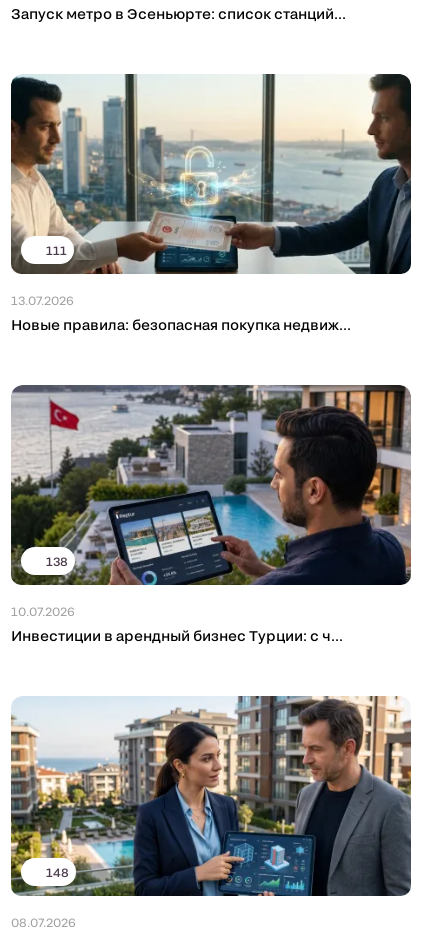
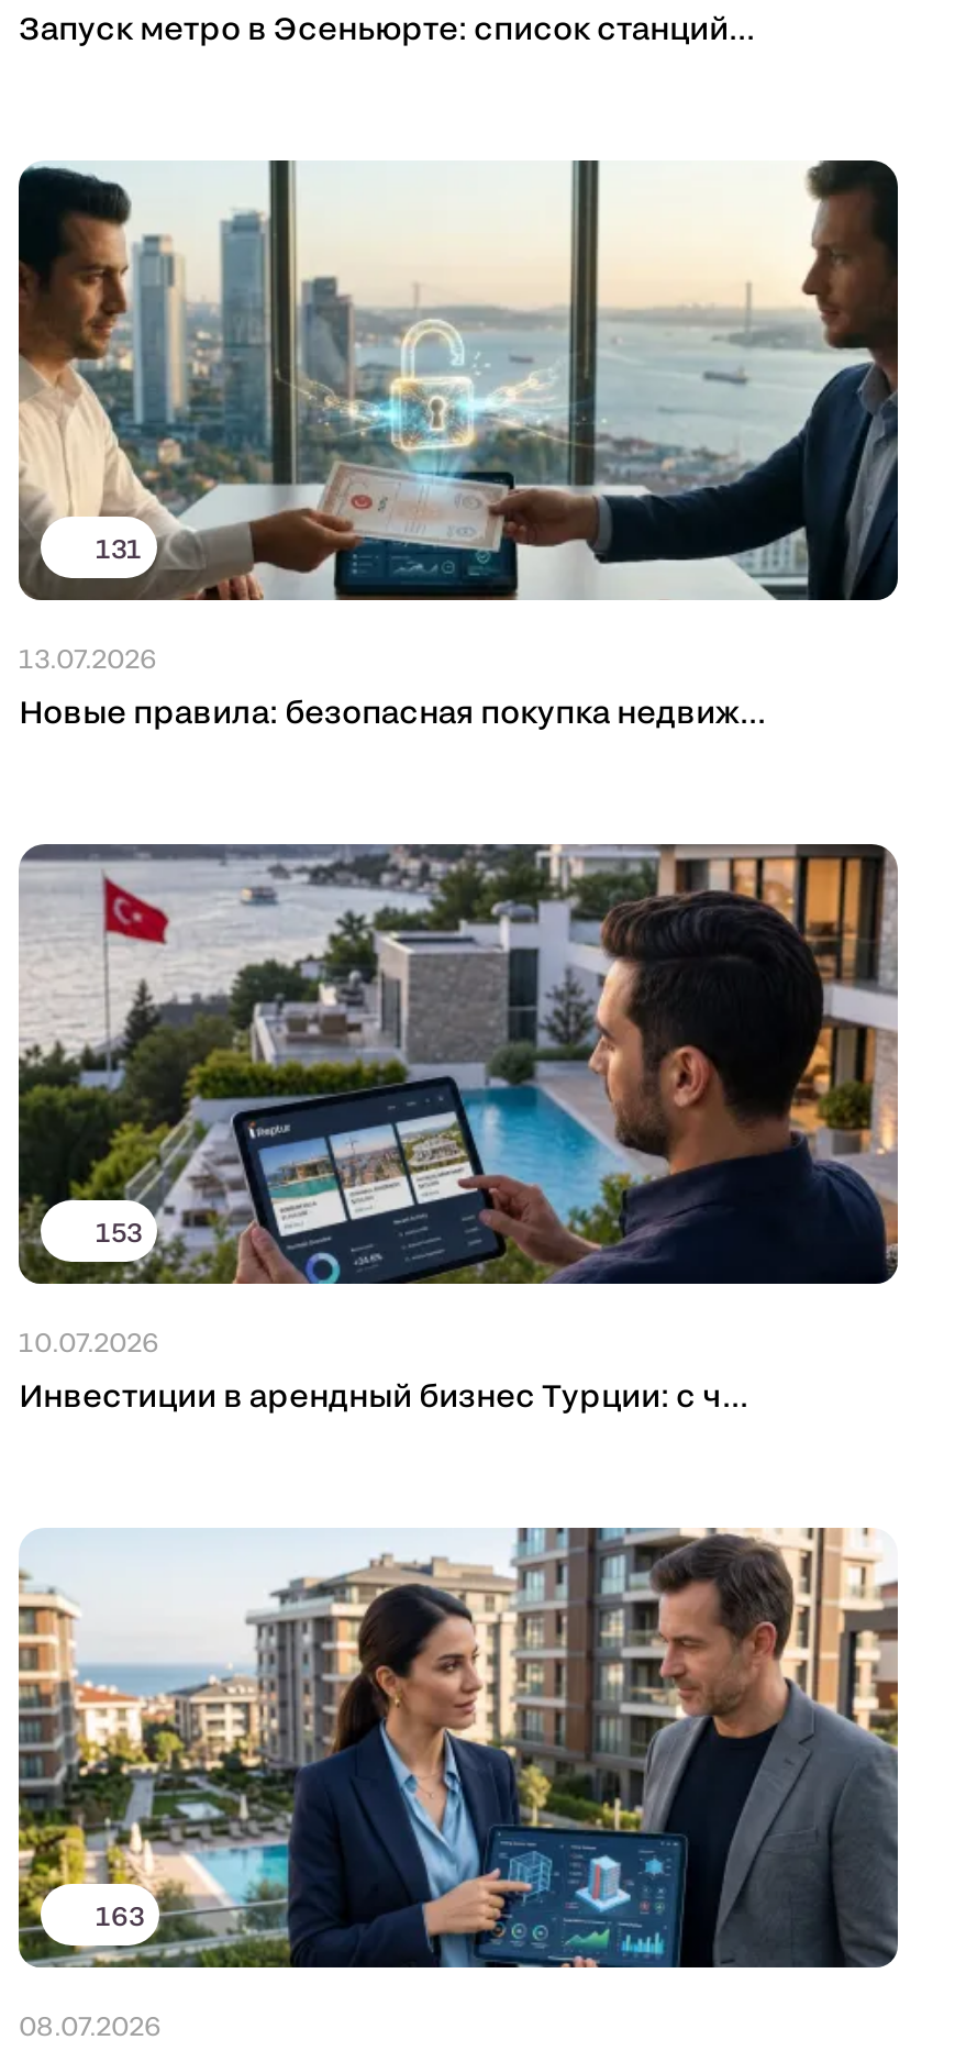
- 111
+ 131

- 138
+ 153

- 148
+ 163
